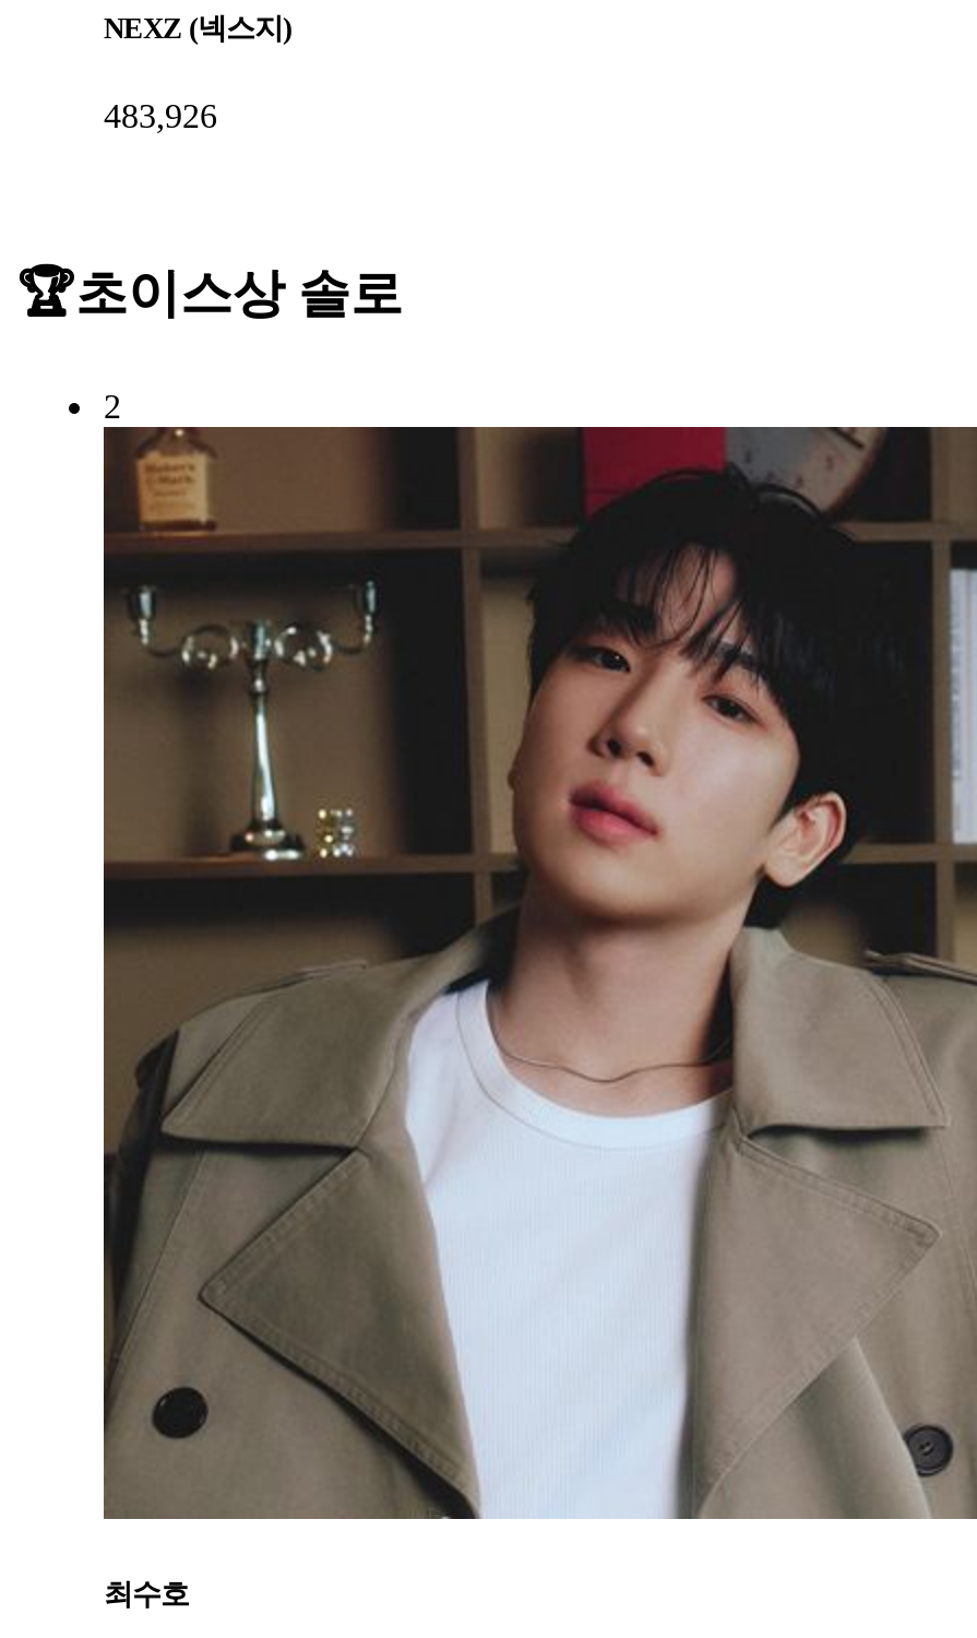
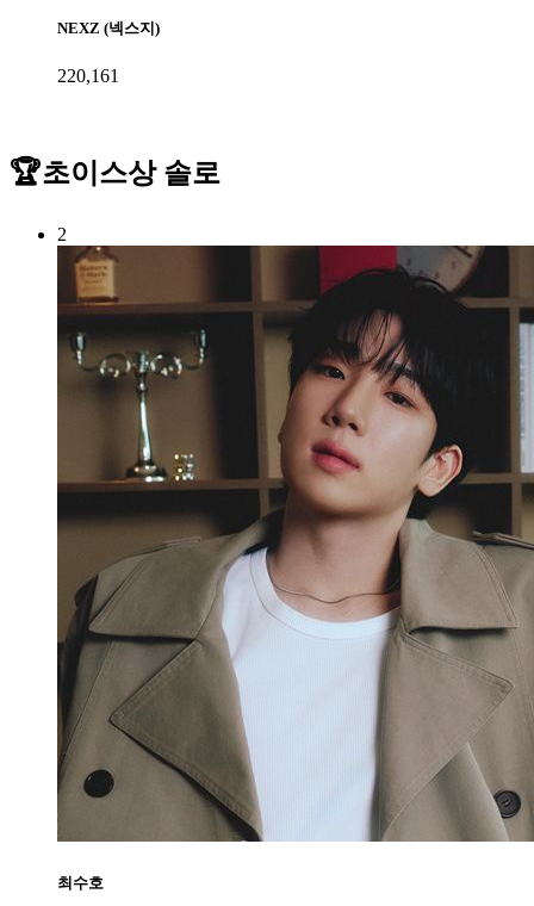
- 483,926
+ 220,161
